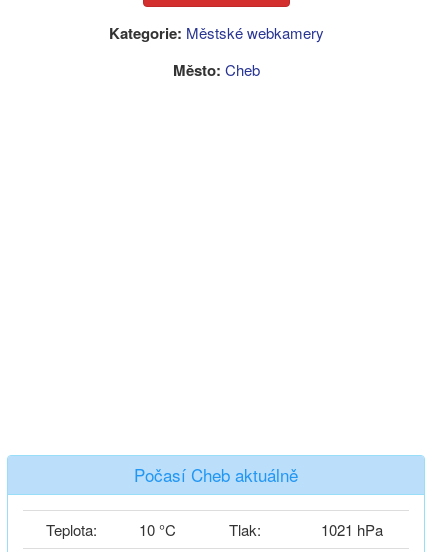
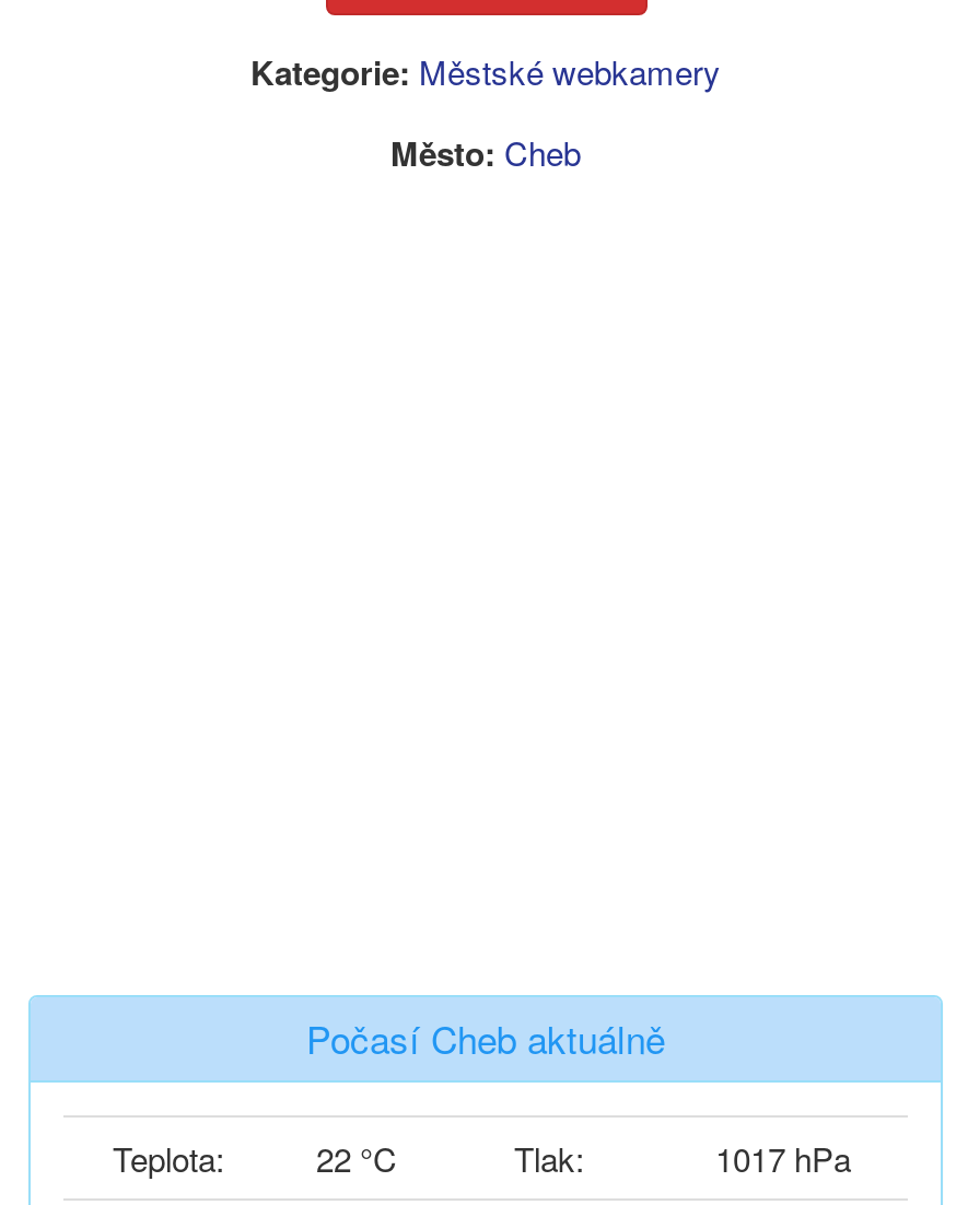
- Teplota: 10 °C
+ Teplota: 22 °C

- 1021 hPa
+ 1017 hPa
